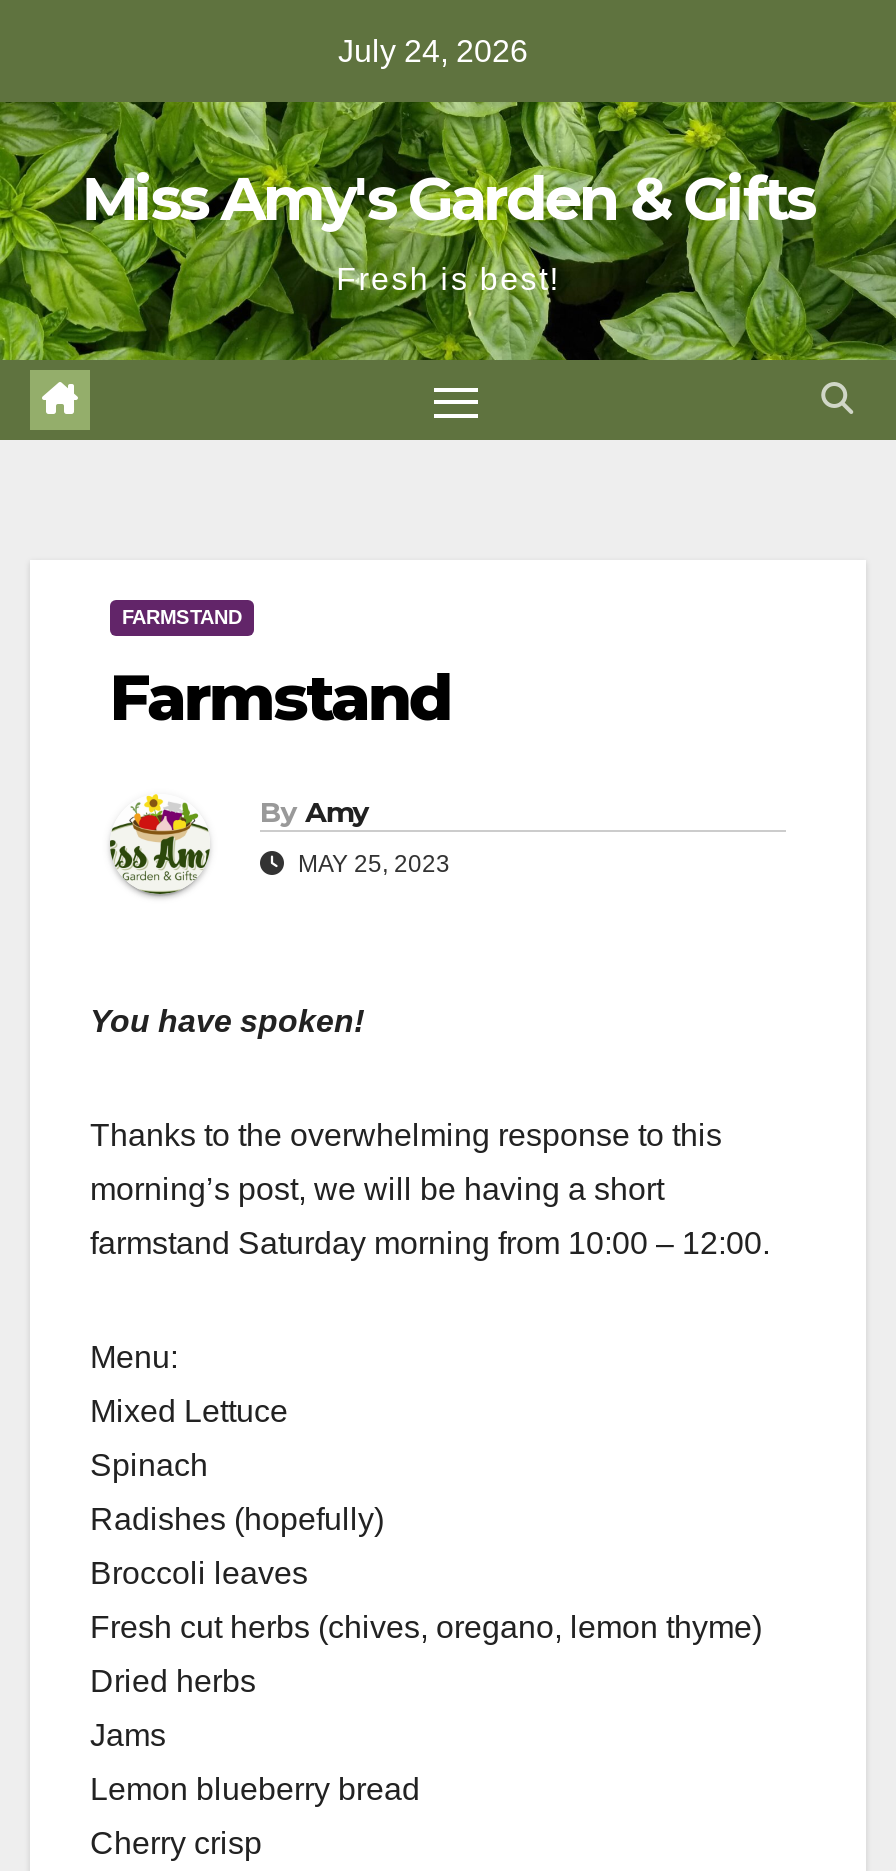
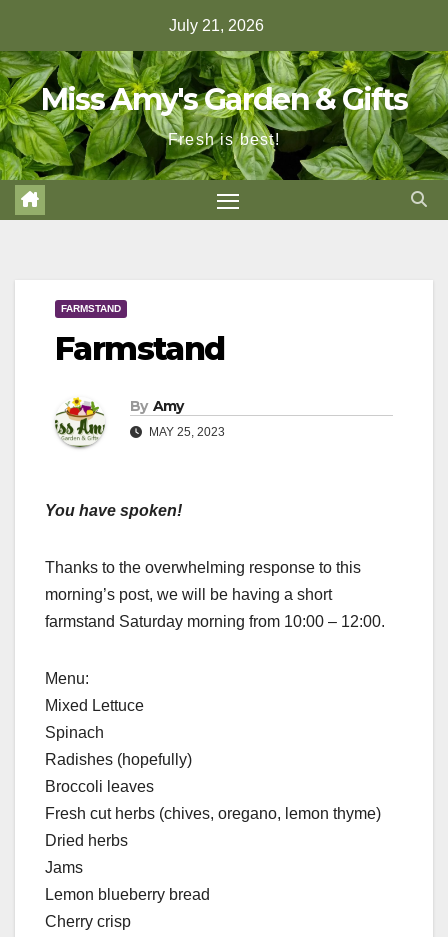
- July 24, 2026
+ July 21, 2026
